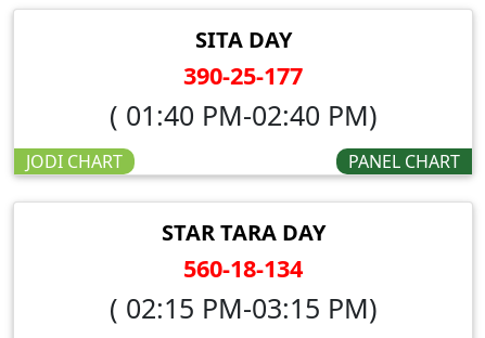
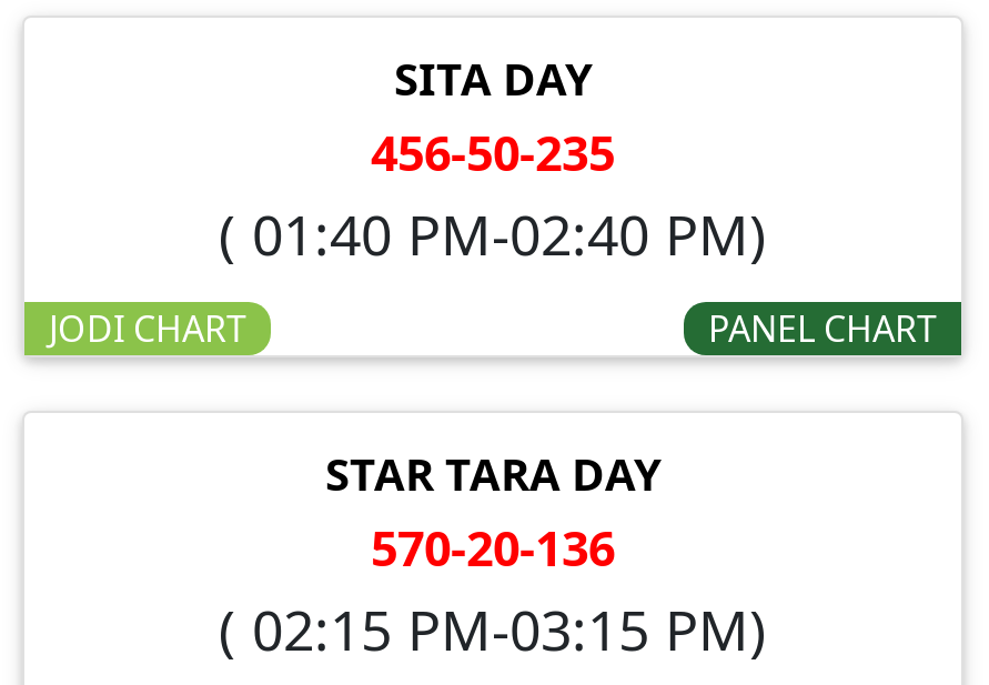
- 390-25-177
+ 456-50-235

- 560-18-134
+ 570-20-136
